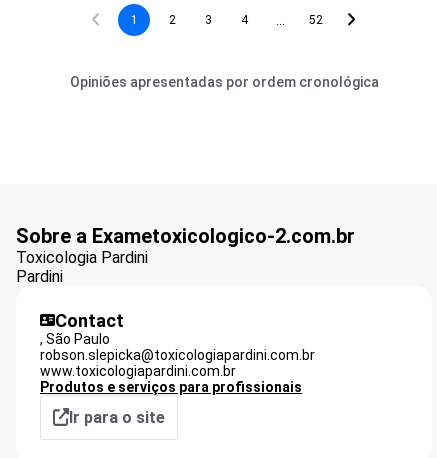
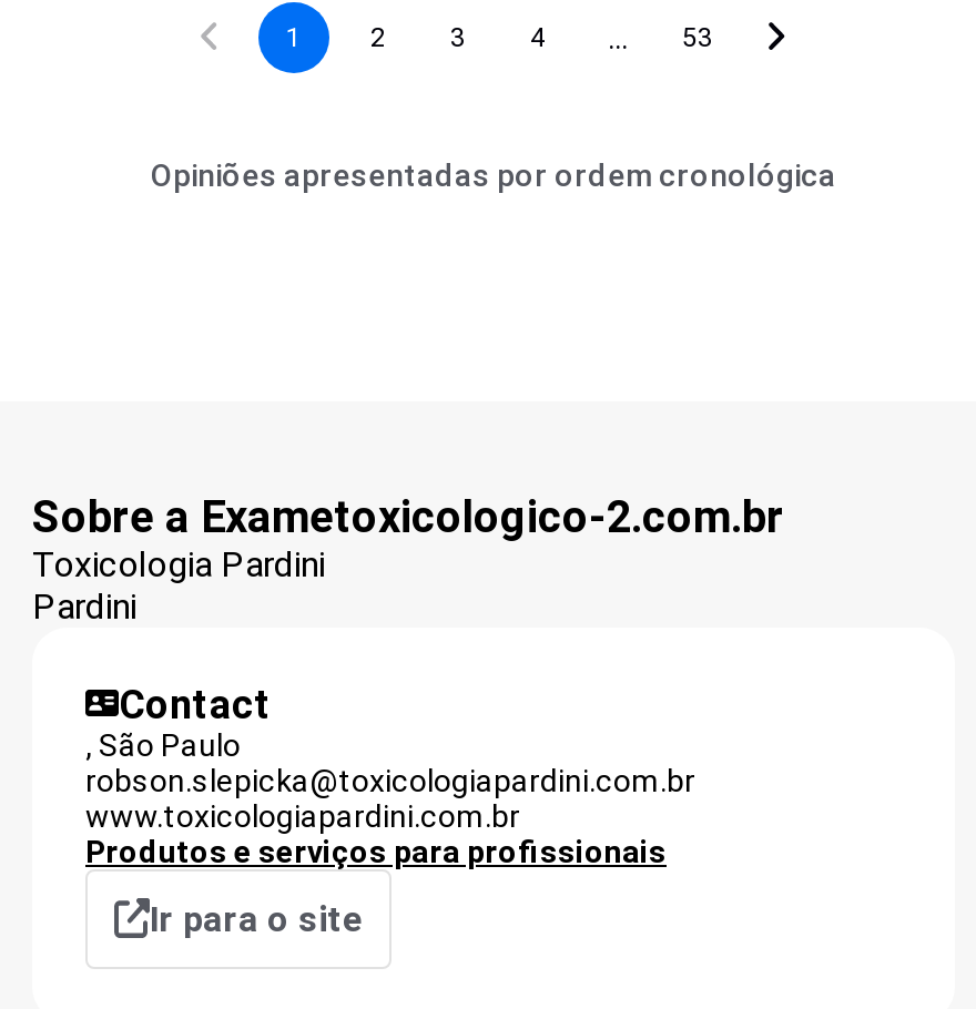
- 52
+ 53
